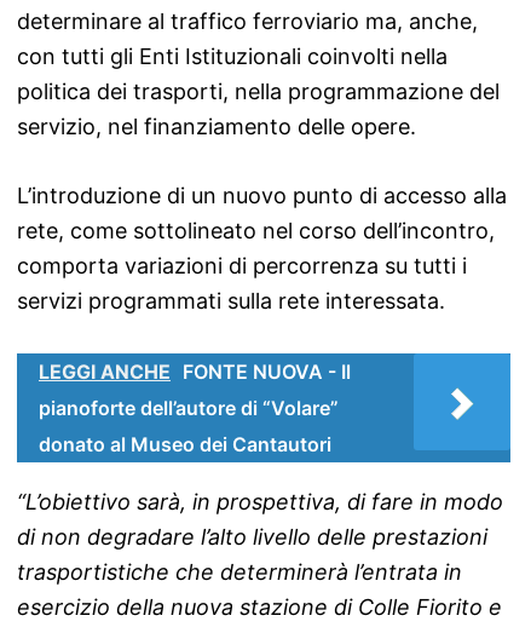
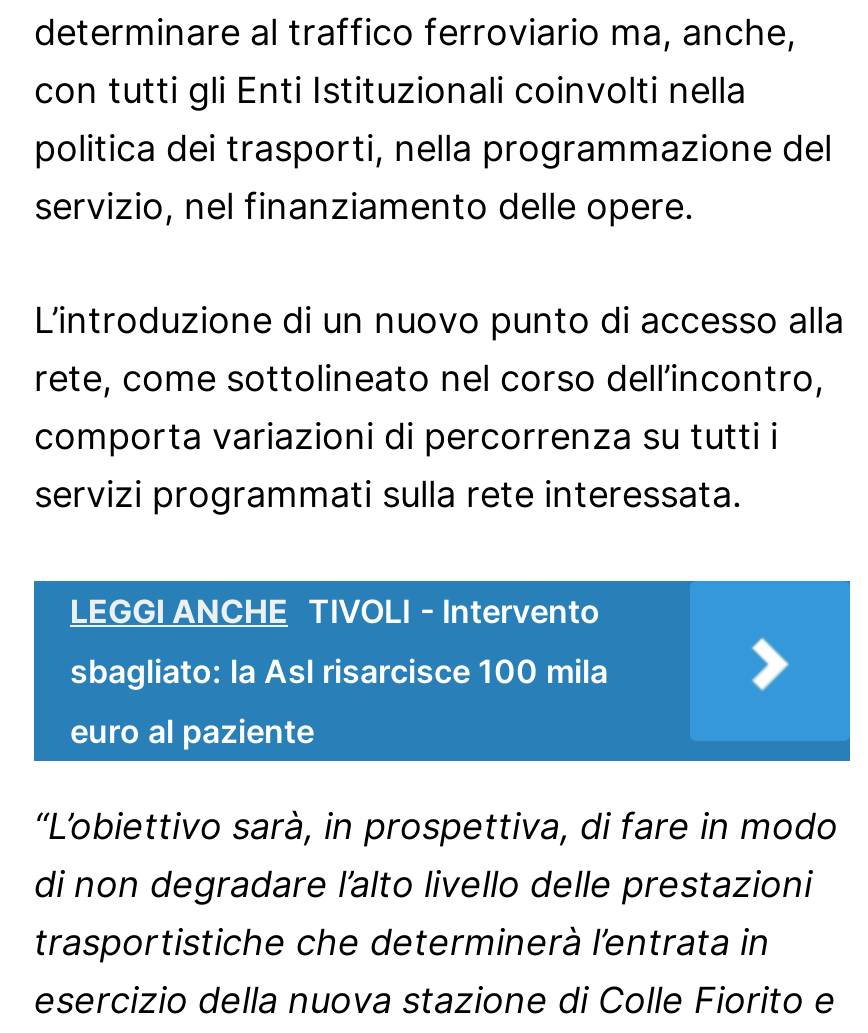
- LEGGI ANCHE FONTE NUOVA - Il
+ LEGGI ANCHE TIVOLI - Intervento

- pianoforte dell’autore di “Volare”
+ sbagliato: la Asl risarcisce 100 mila

- donato al Museo dei Cantautori
+ euro al paziente
